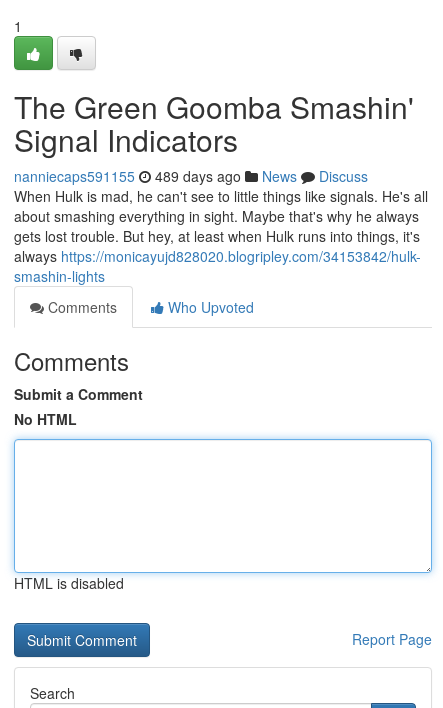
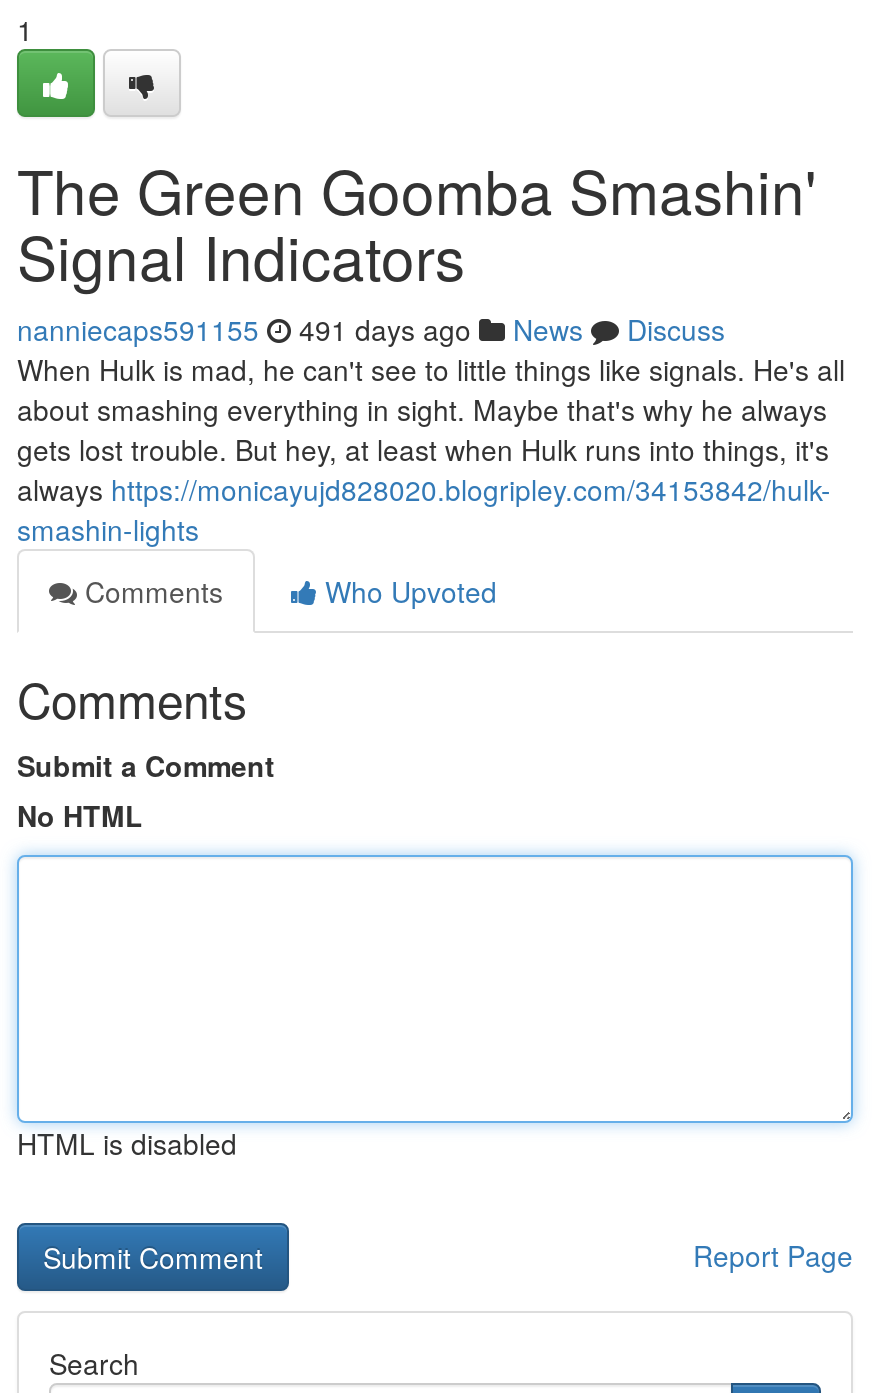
- nanniecaps591155 489 days ago News Discuss
+ nanniecaps591155 491 days ago News Discuss
